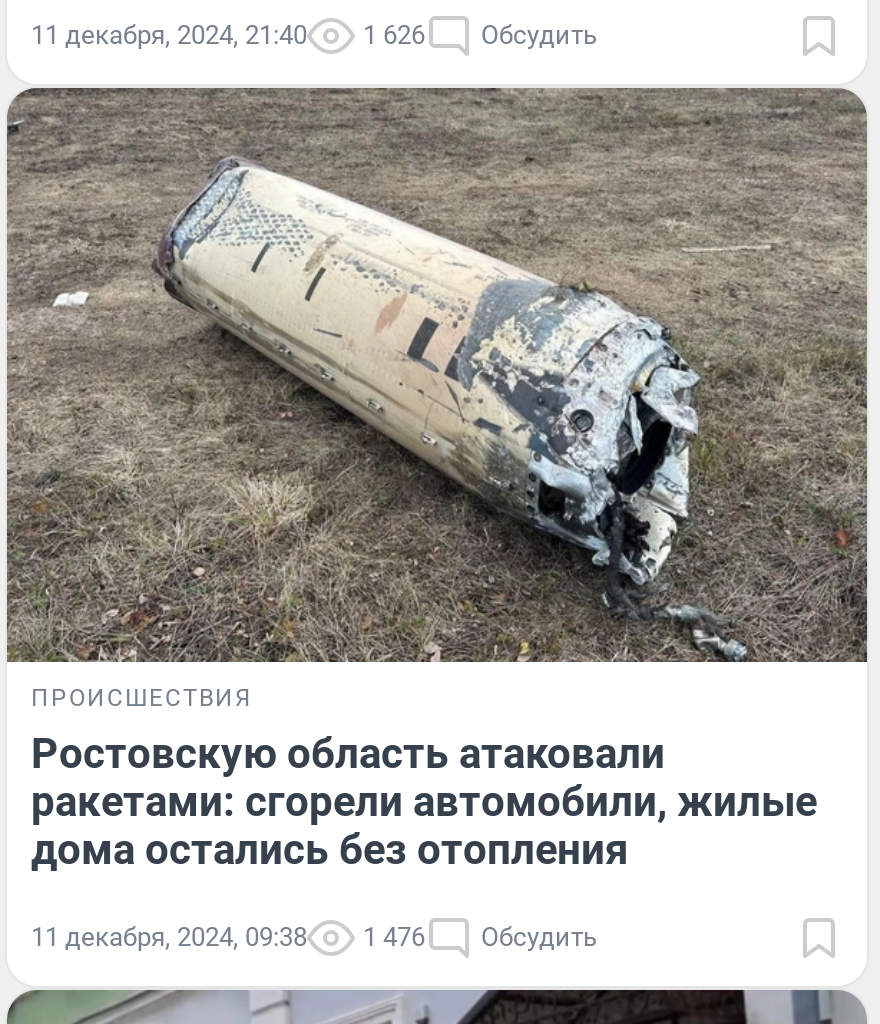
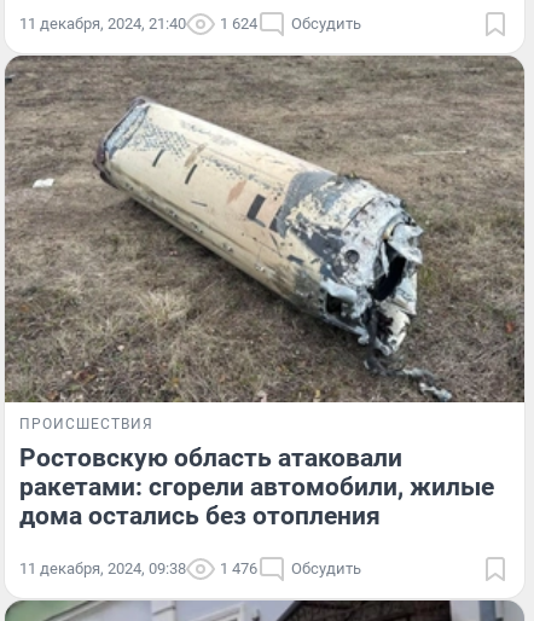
- 11 декабря, 2024, 21:40 1 626 Обсудить
+ 11 декабря, 2024, 21:40 1 624 Обсудить
